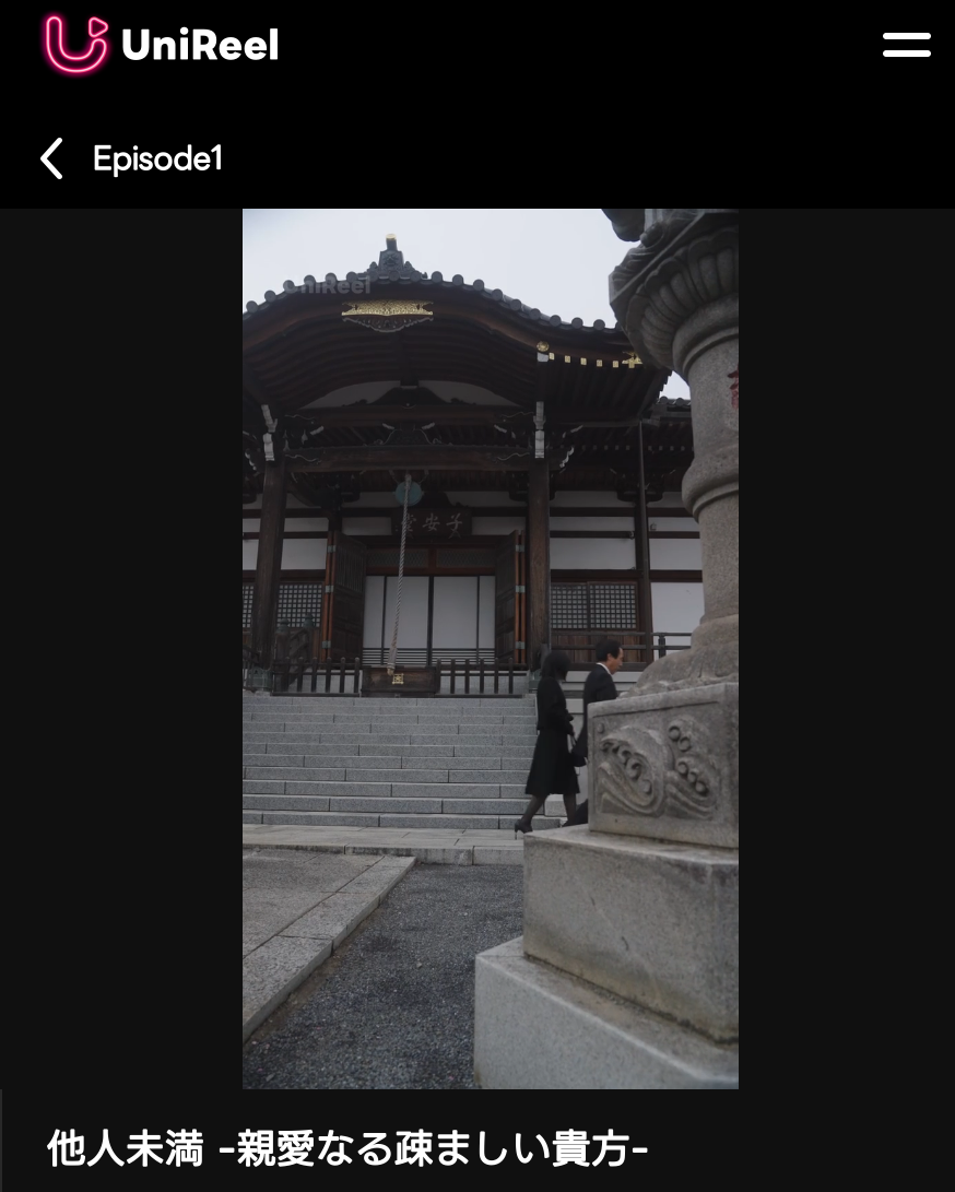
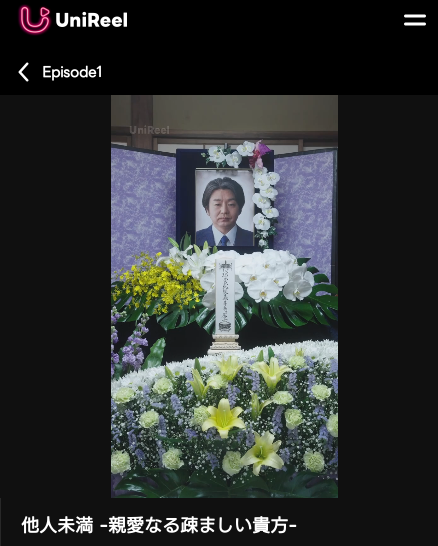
- [image]
+ [image]
